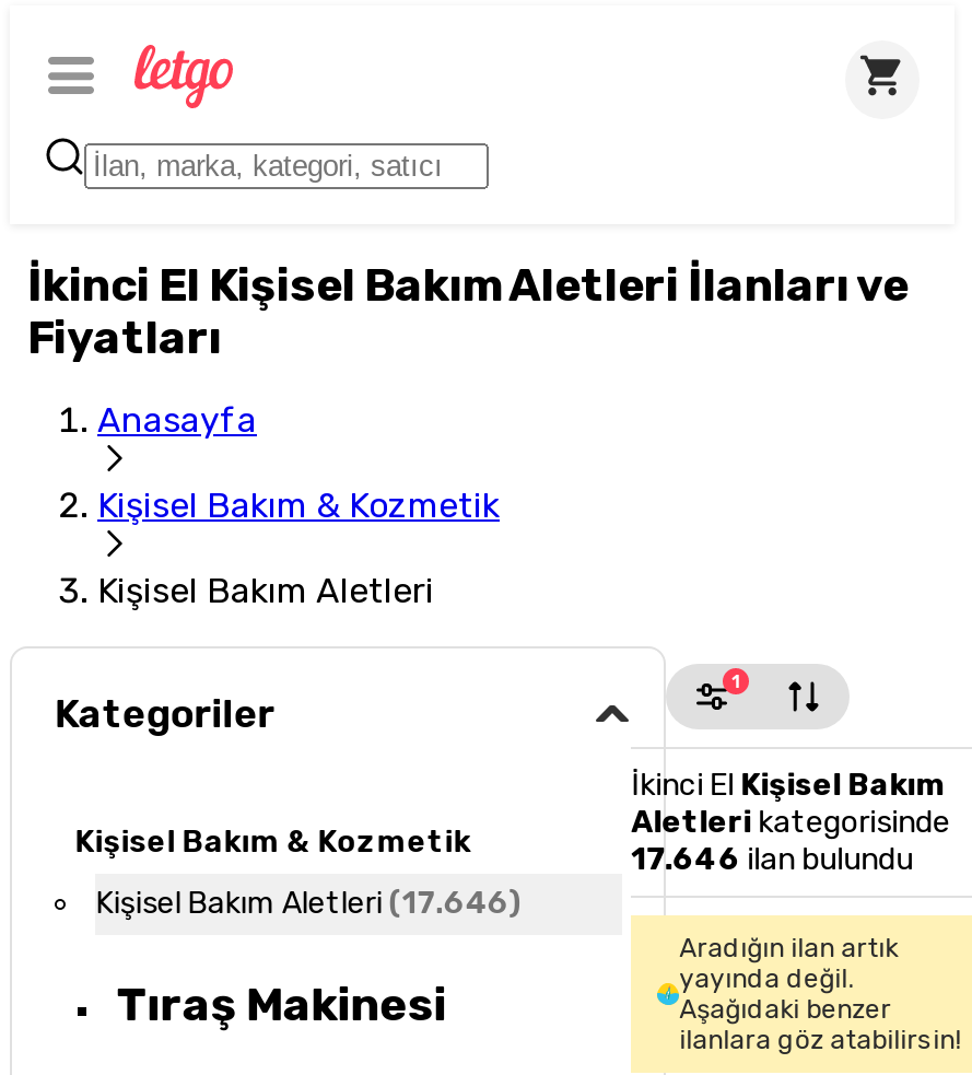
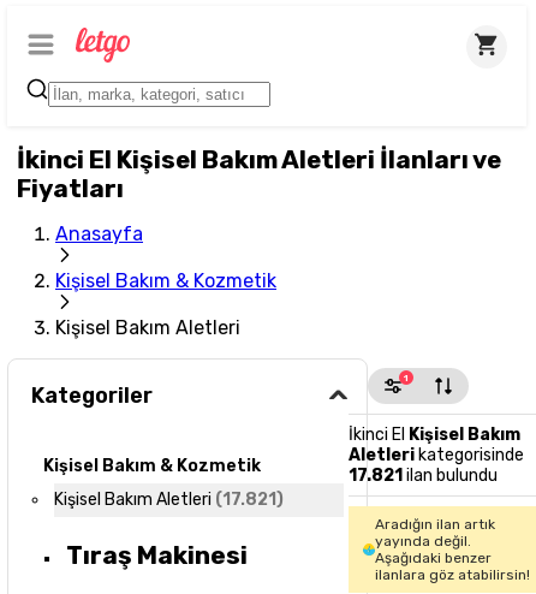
- 17.646 ilan bulundu
+ 17.821 ilan bulundu

- Kişisel Bakım Aletleri (17.646)
+ Kişisel Bakım Aletleri (17.821)
